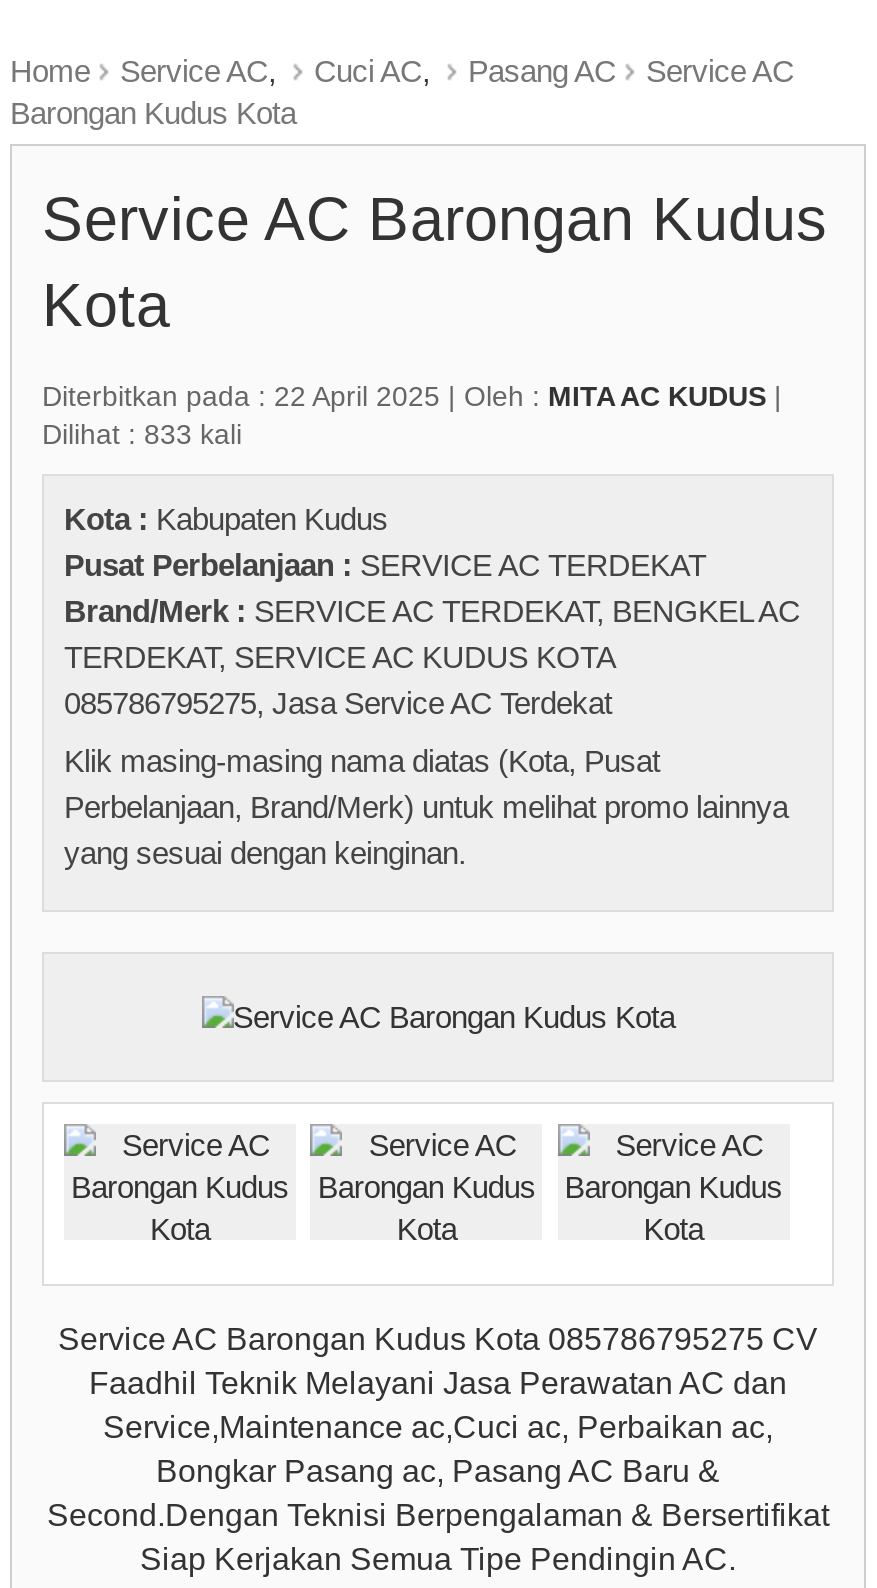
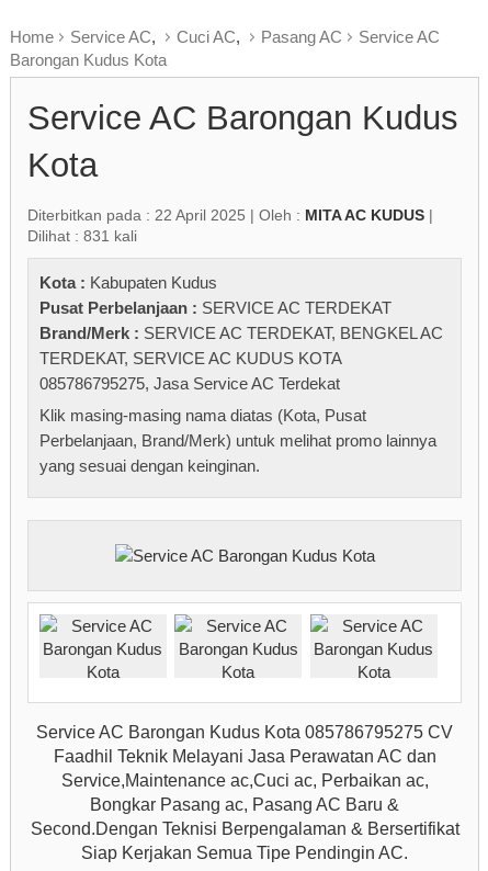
- Dilihat : 833 kali
+ Dilihat : 831 kali
